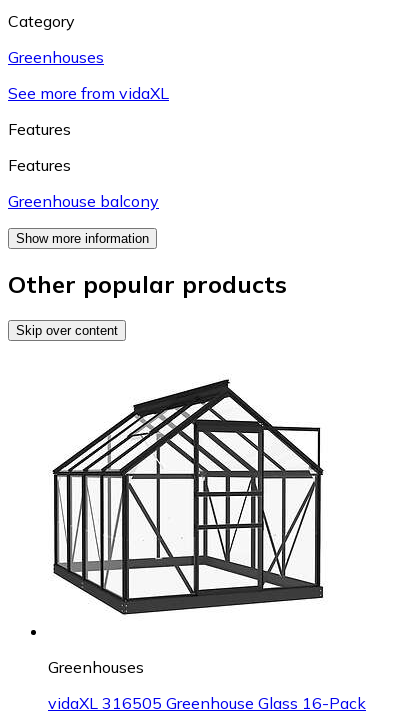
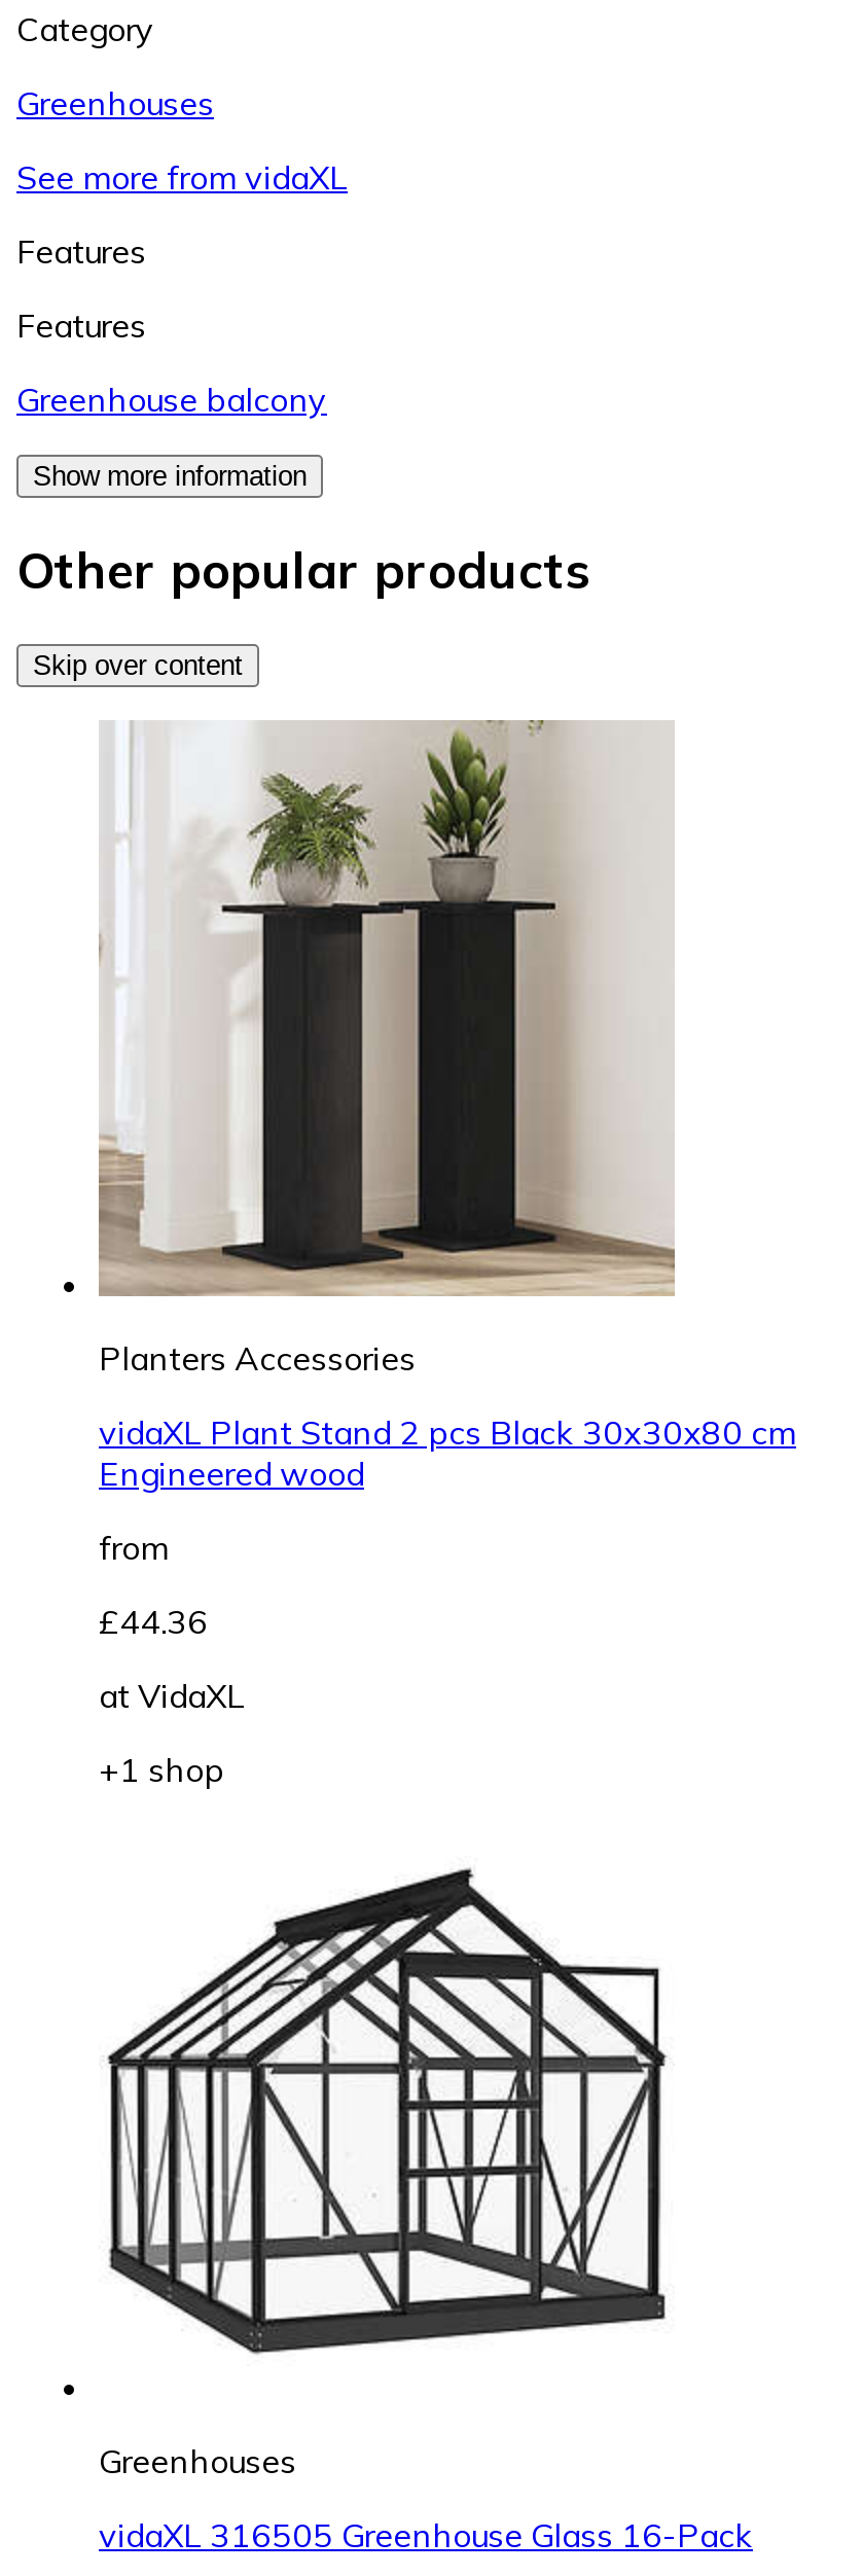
+ [image]
+ Planters Accessories
+ vidaXL Plant Stand 2 pcs Black 30x30x80 cm
+ Engineered wood
+ from
+ £44.36
+ at VidaXL
+ +1 shop
